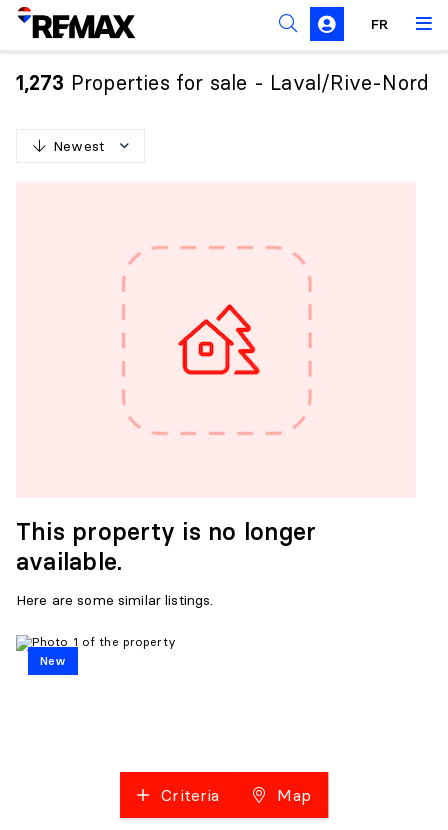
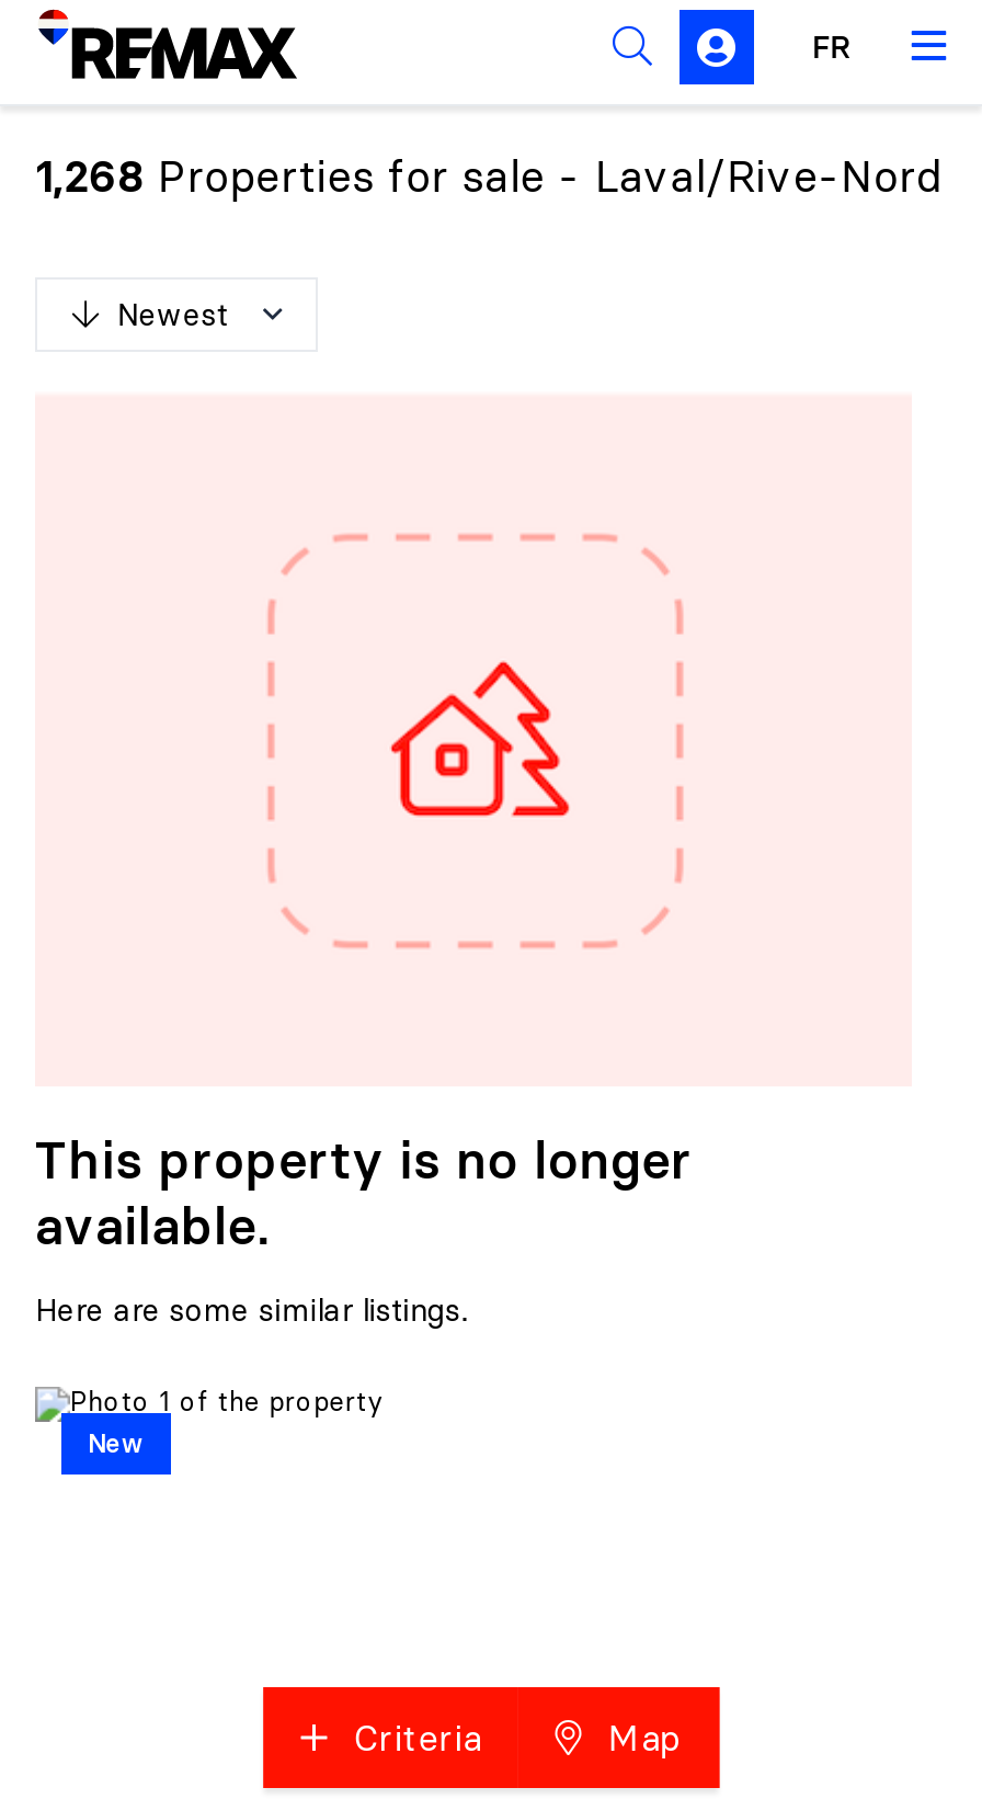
- 1,273 Properties for sale - Laval/Rive-Nord
+ 1,268 Properties for sale - Laval/Rive-Nord
